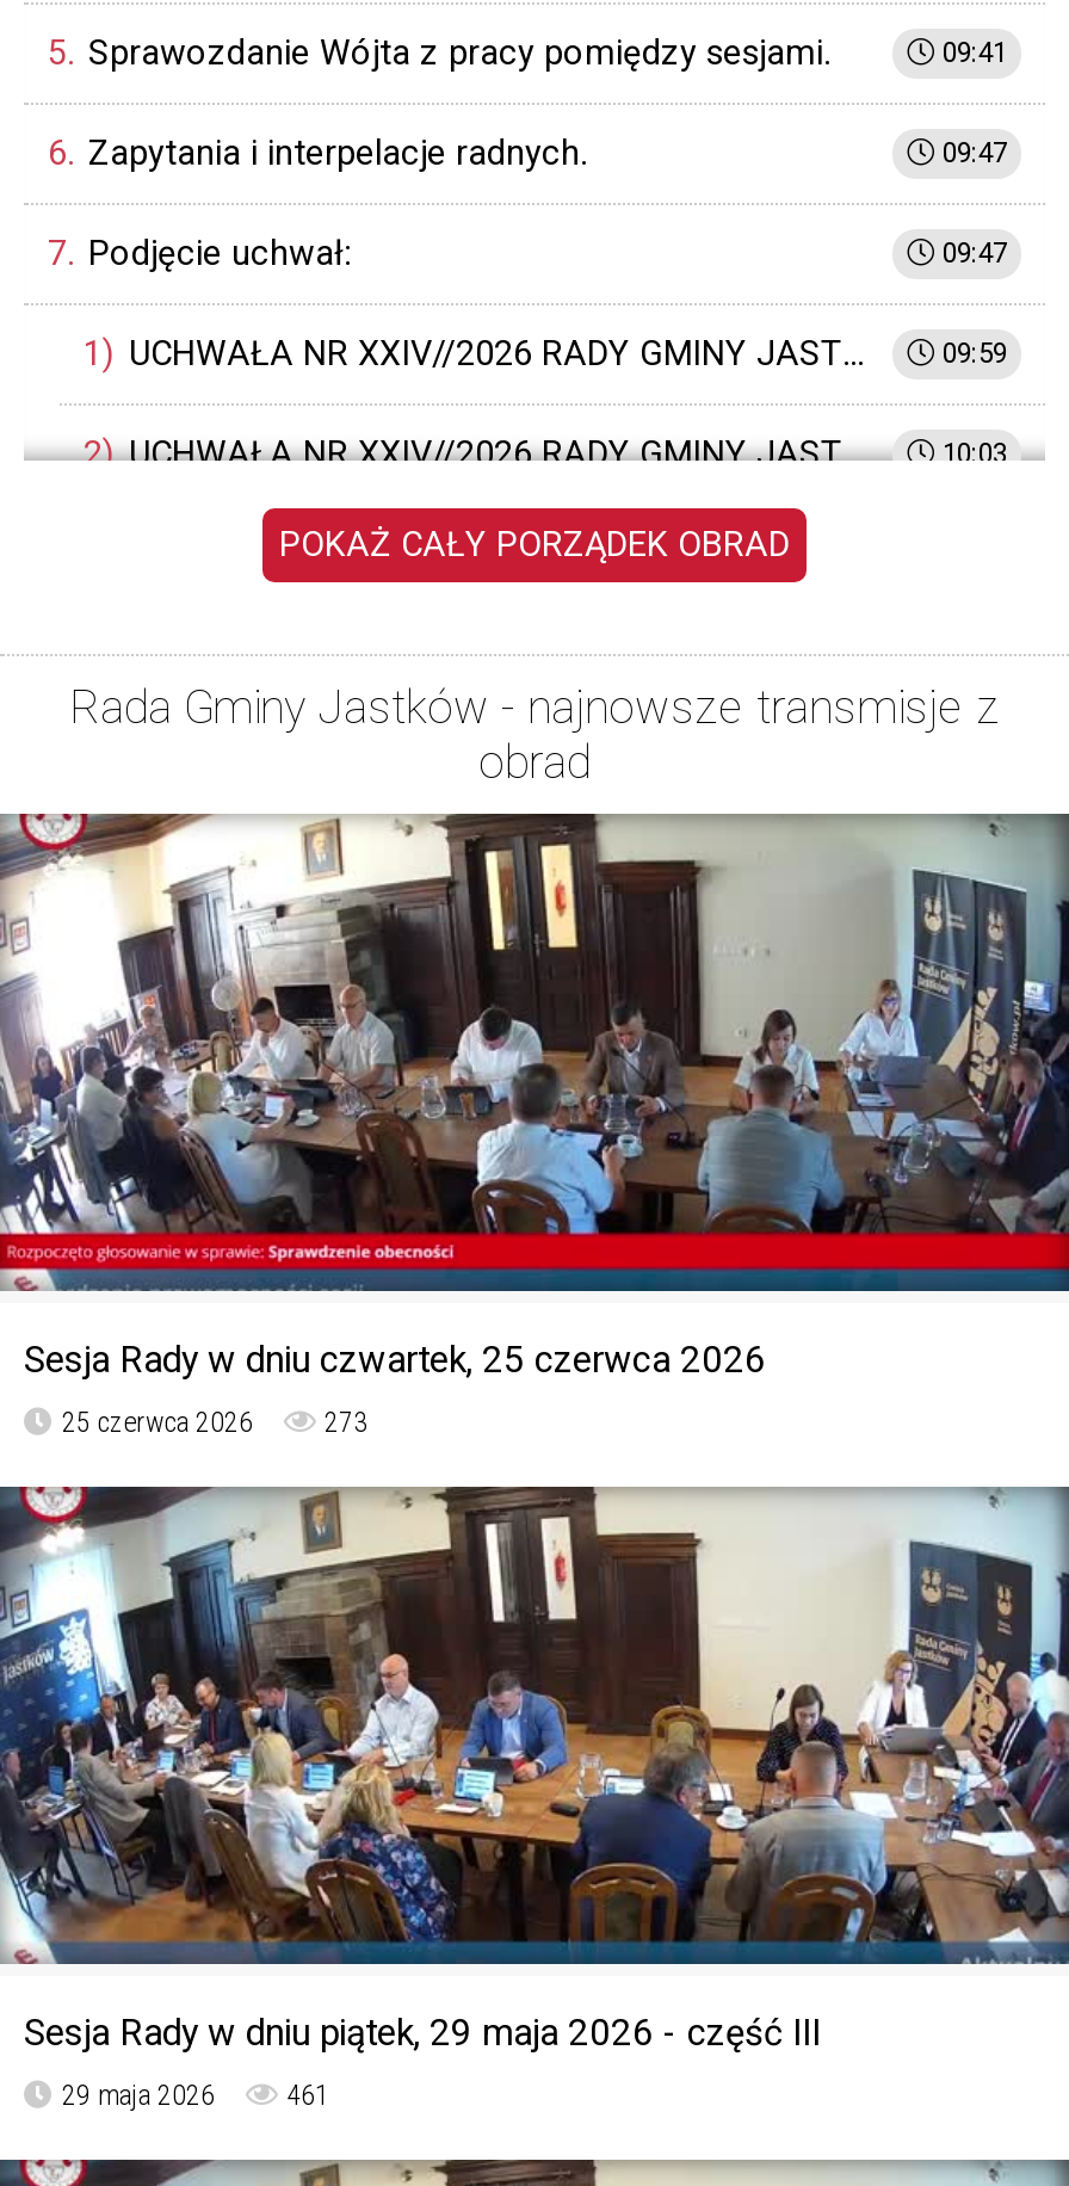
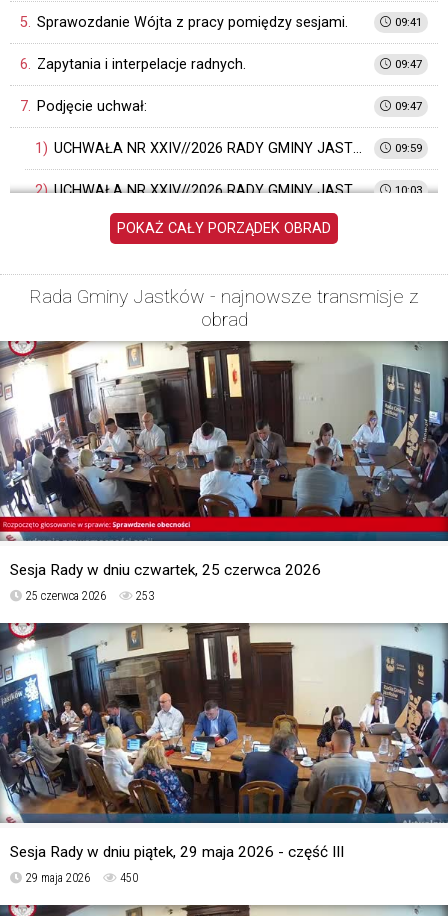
- 25 czerwca 2026 273
+ 25 czerwca 2026 253

- 29 maja 2026 461
+ 29 maja 2026 450
